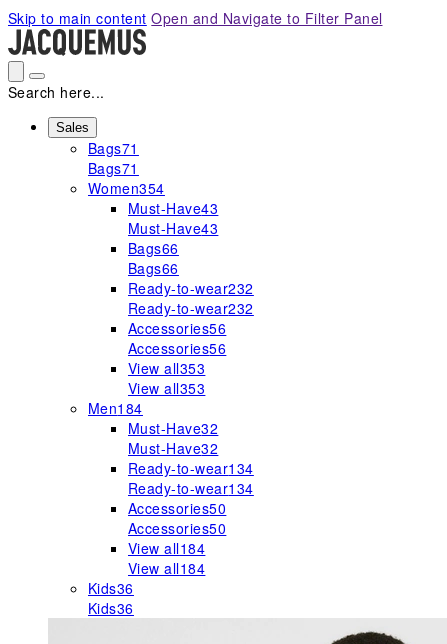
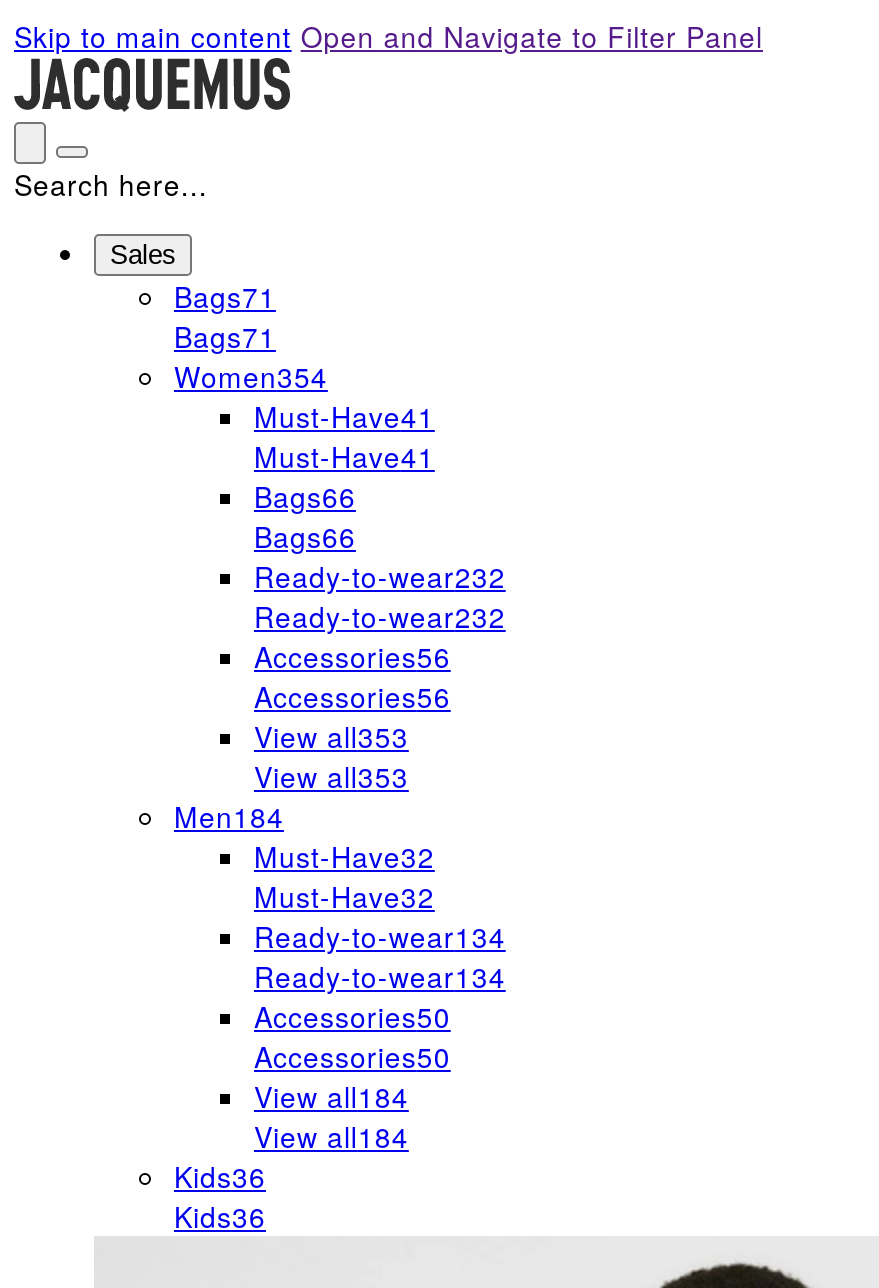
- Must-Have43
+ Must-Have41

- Must-Have43
+ Must-Have41
